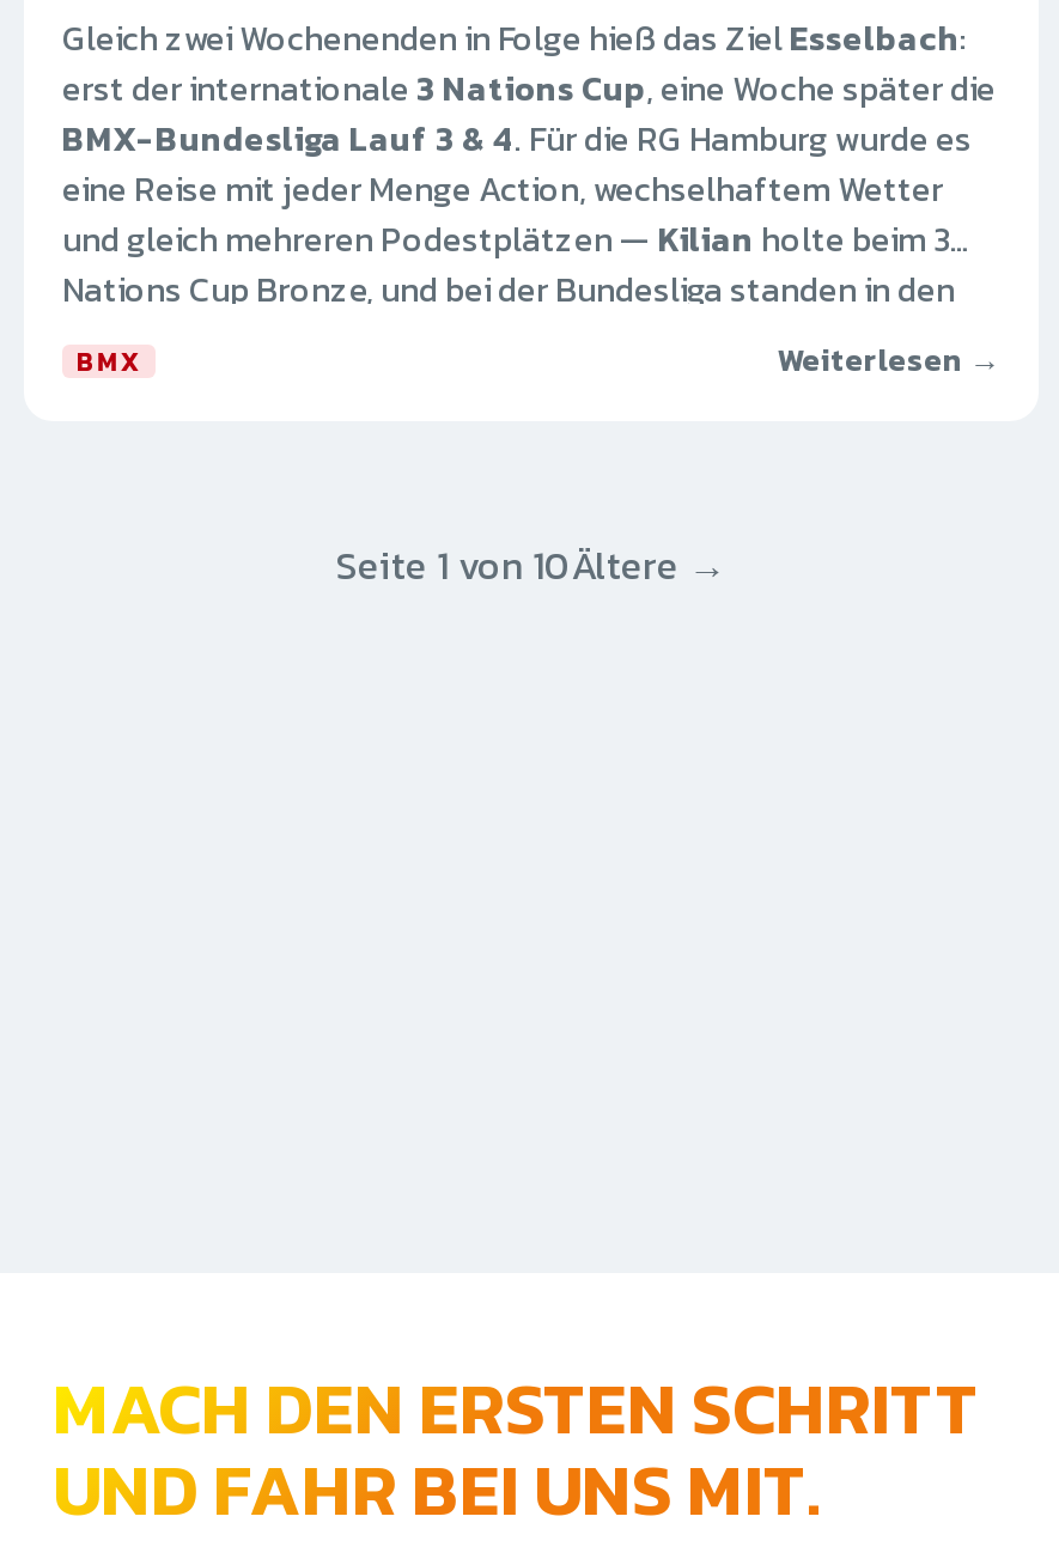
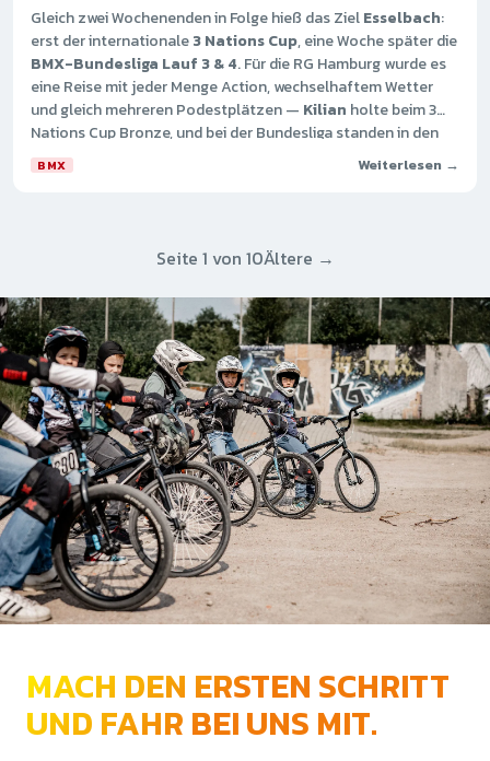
+ [image]
